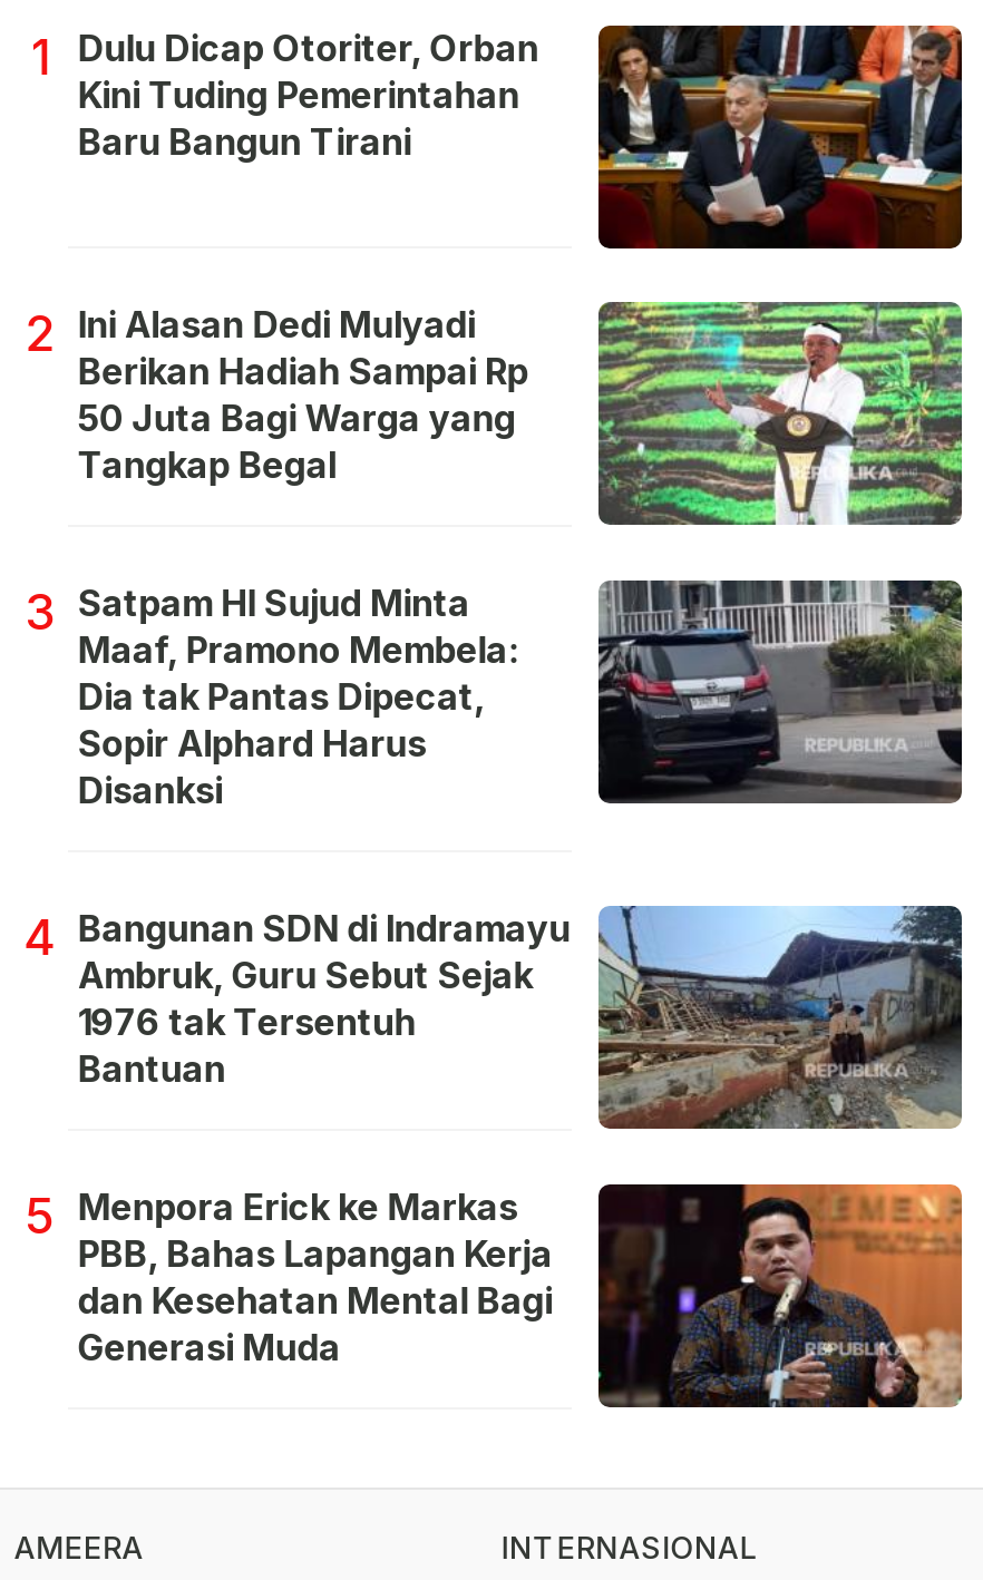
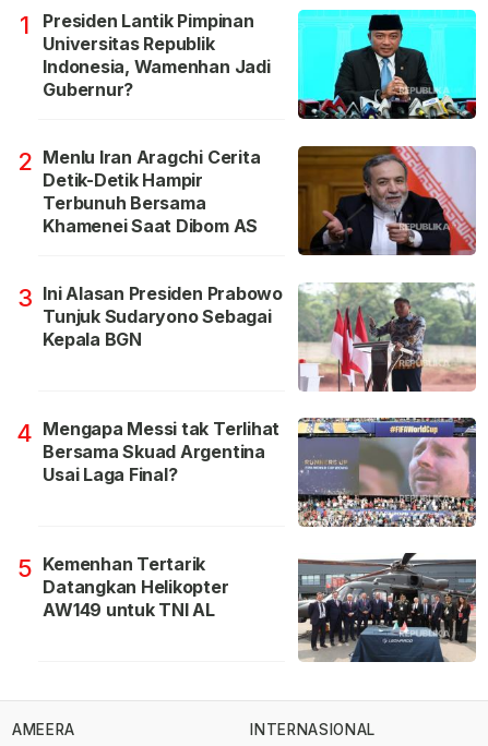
- [image]
- Dulu Dicap Otoriter, Orban
- Kini Tuding Pemerintahan
- Baru Bangun Tirani
+ [image]
+ Presiden Lantik Pimpinan
+ Universitas Republik
+ Indonesia, Wamenhan Jadi
+ Gubernur?

- [image]
- 2 Ini Alasan Dedi Mulyadi
- Berikan Hadiah Sampai Rp
- 50 Juta Bagi Warga yang
- Tangkap Begal
+ [image]
+ 2 Menlu Iran Aragchi Cerita
+ Detik-Detik Hampir
+ Terbunuh Bersama
+ Khamenei Saat Dibom AS

- [image]
- 3 Satpam HI Sujud Minta
- Maaf, Pramono Membela:
- Dia tak Pantas Dipecat,
- Sopir Alphard Harus
- Disanksi
+ [image]
+ 3 Ini Alasan Presiden Prabowo
+ Tunjuk Sudaryono Sebagai
+ Kepala BGN

- [image]
- 4 Bangunan SDN di Indramayu
- Ambruk, Guru Sebut Sejak
- 1976 tak Tersentuh
- Bantuan
+ [image]
+ 4 Mengapa Messi tak Terlihat
+ Bersama Skuad Argentina
+ Usai Laga Final?

- 5 Menpora Erick ke Markas
- PBB, Bahas Lapangan Kerja
- dan Kesehatan Mental Bagi
- Generasi Muda
+ 5 Kemenhan Tertarik
+ Datangkan Helikopter
+ AW149 untuk TNI AL

- [image]
+ [image]
